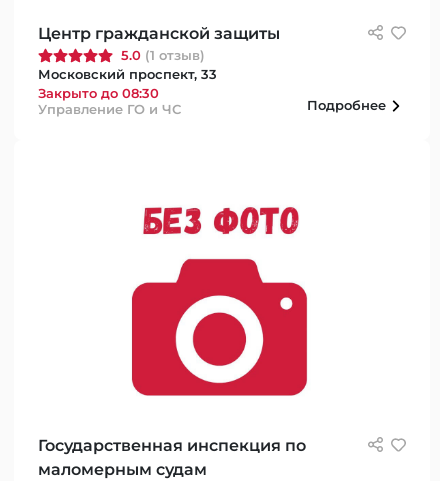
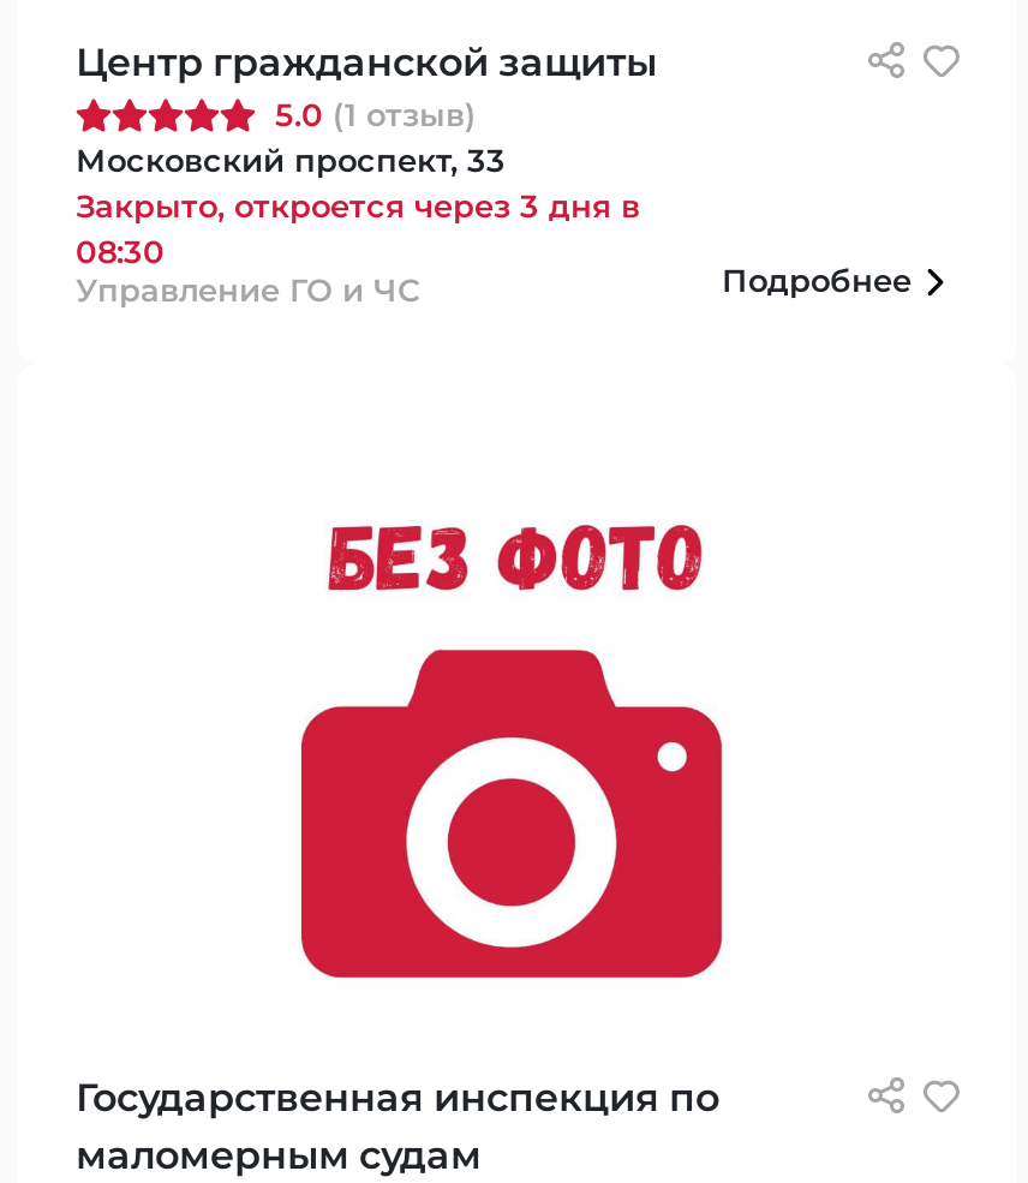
- Закрыто до 08:30
+ Закрыто, откроется через 3 дня в
+ 08:30
